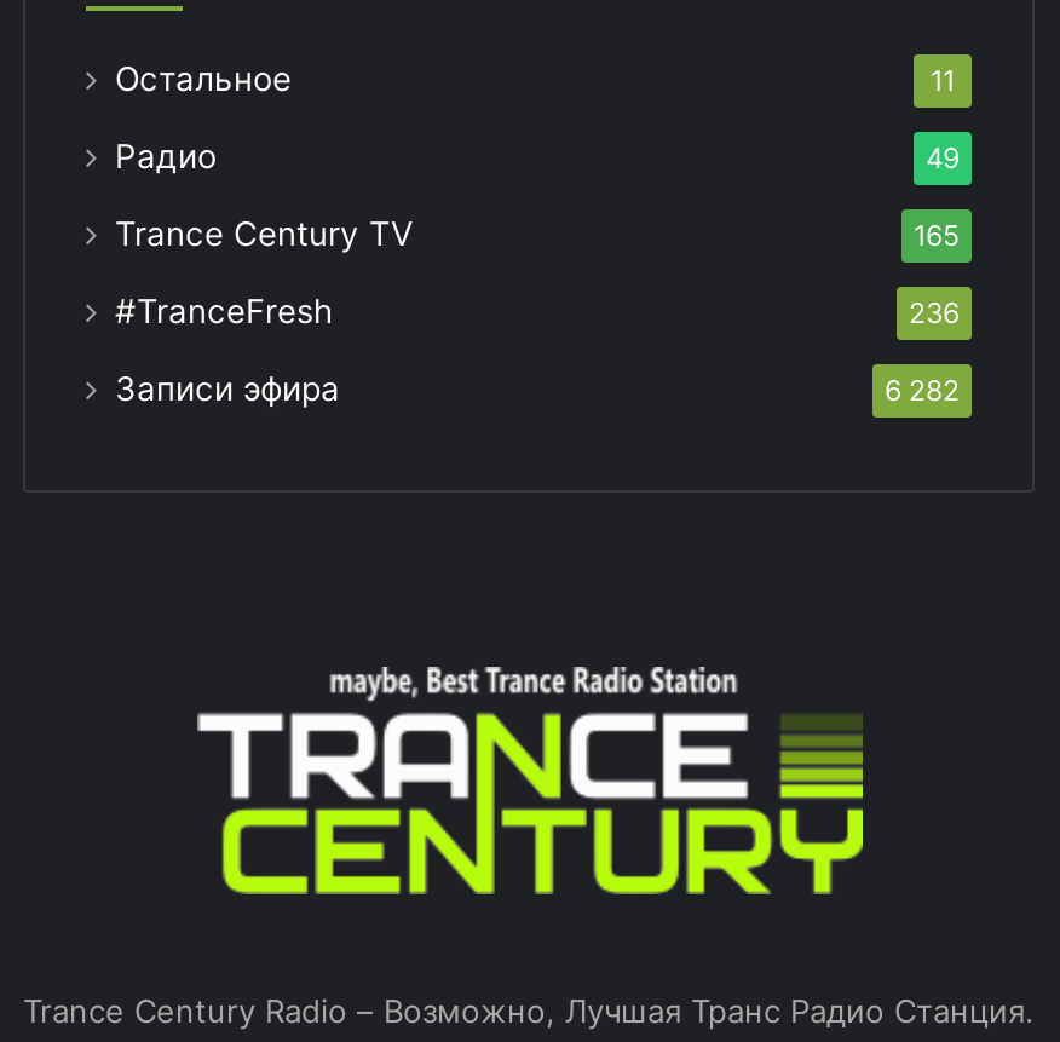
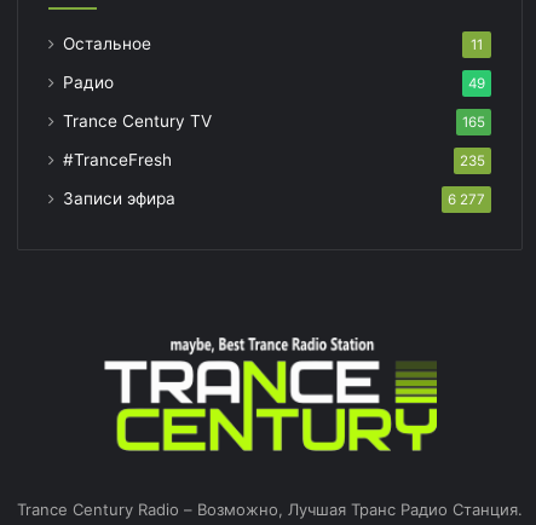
- 236
+ 235

- 6 282
+ 6 277
